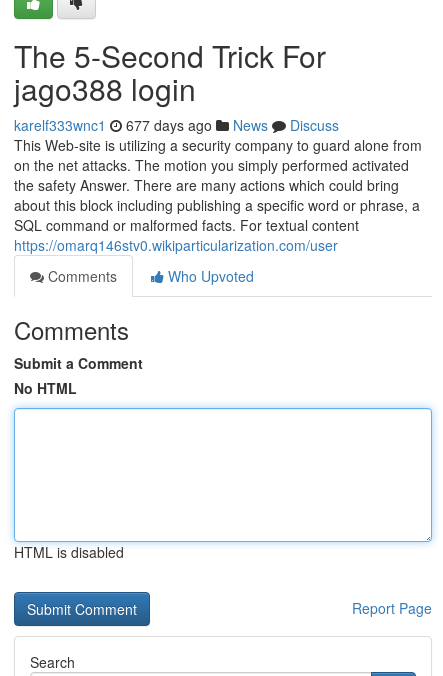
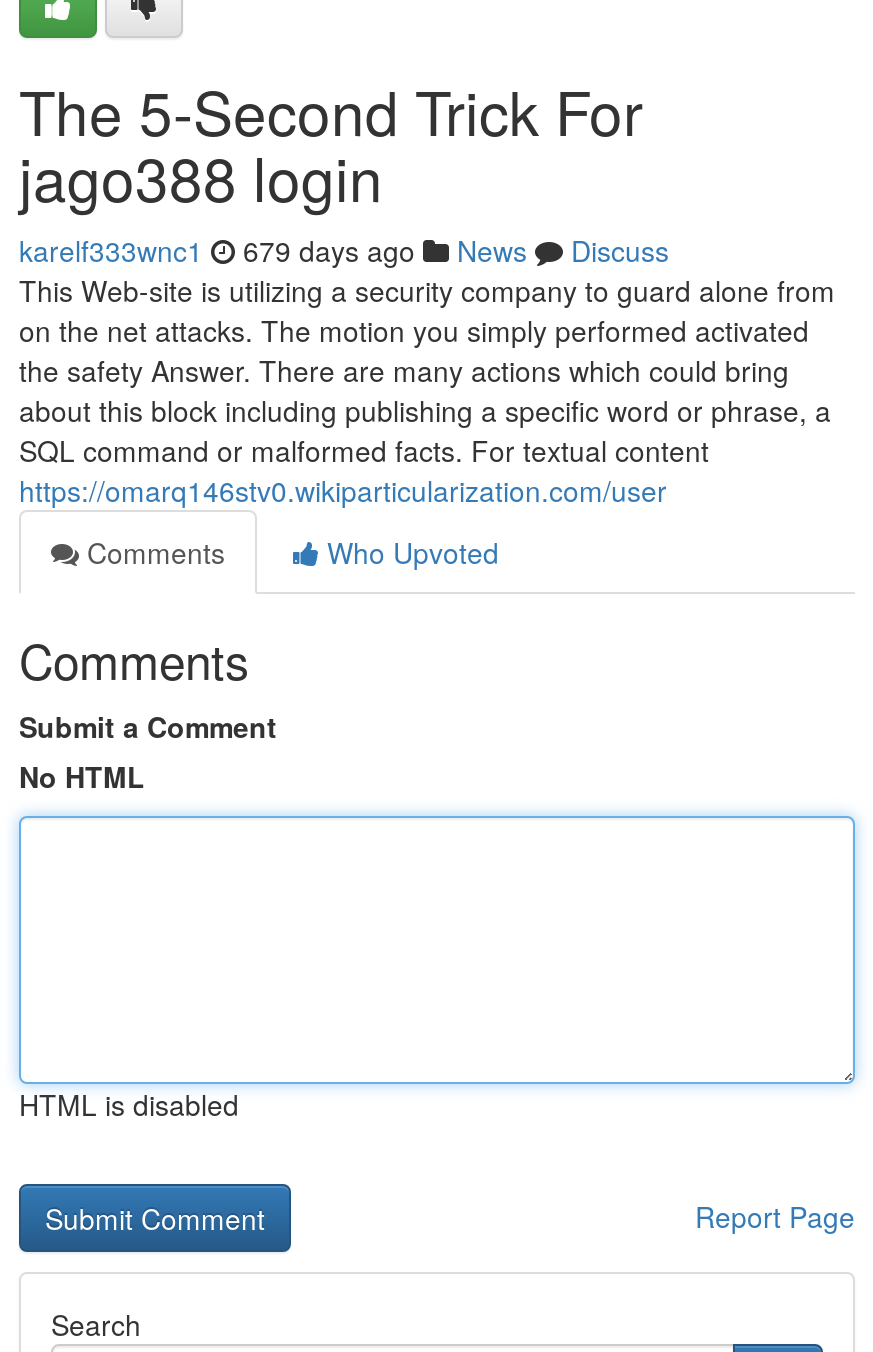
- karelf333wnc1 677 days ago News Discuss
+ karelf333wnc1 679 days ago News Discuss
